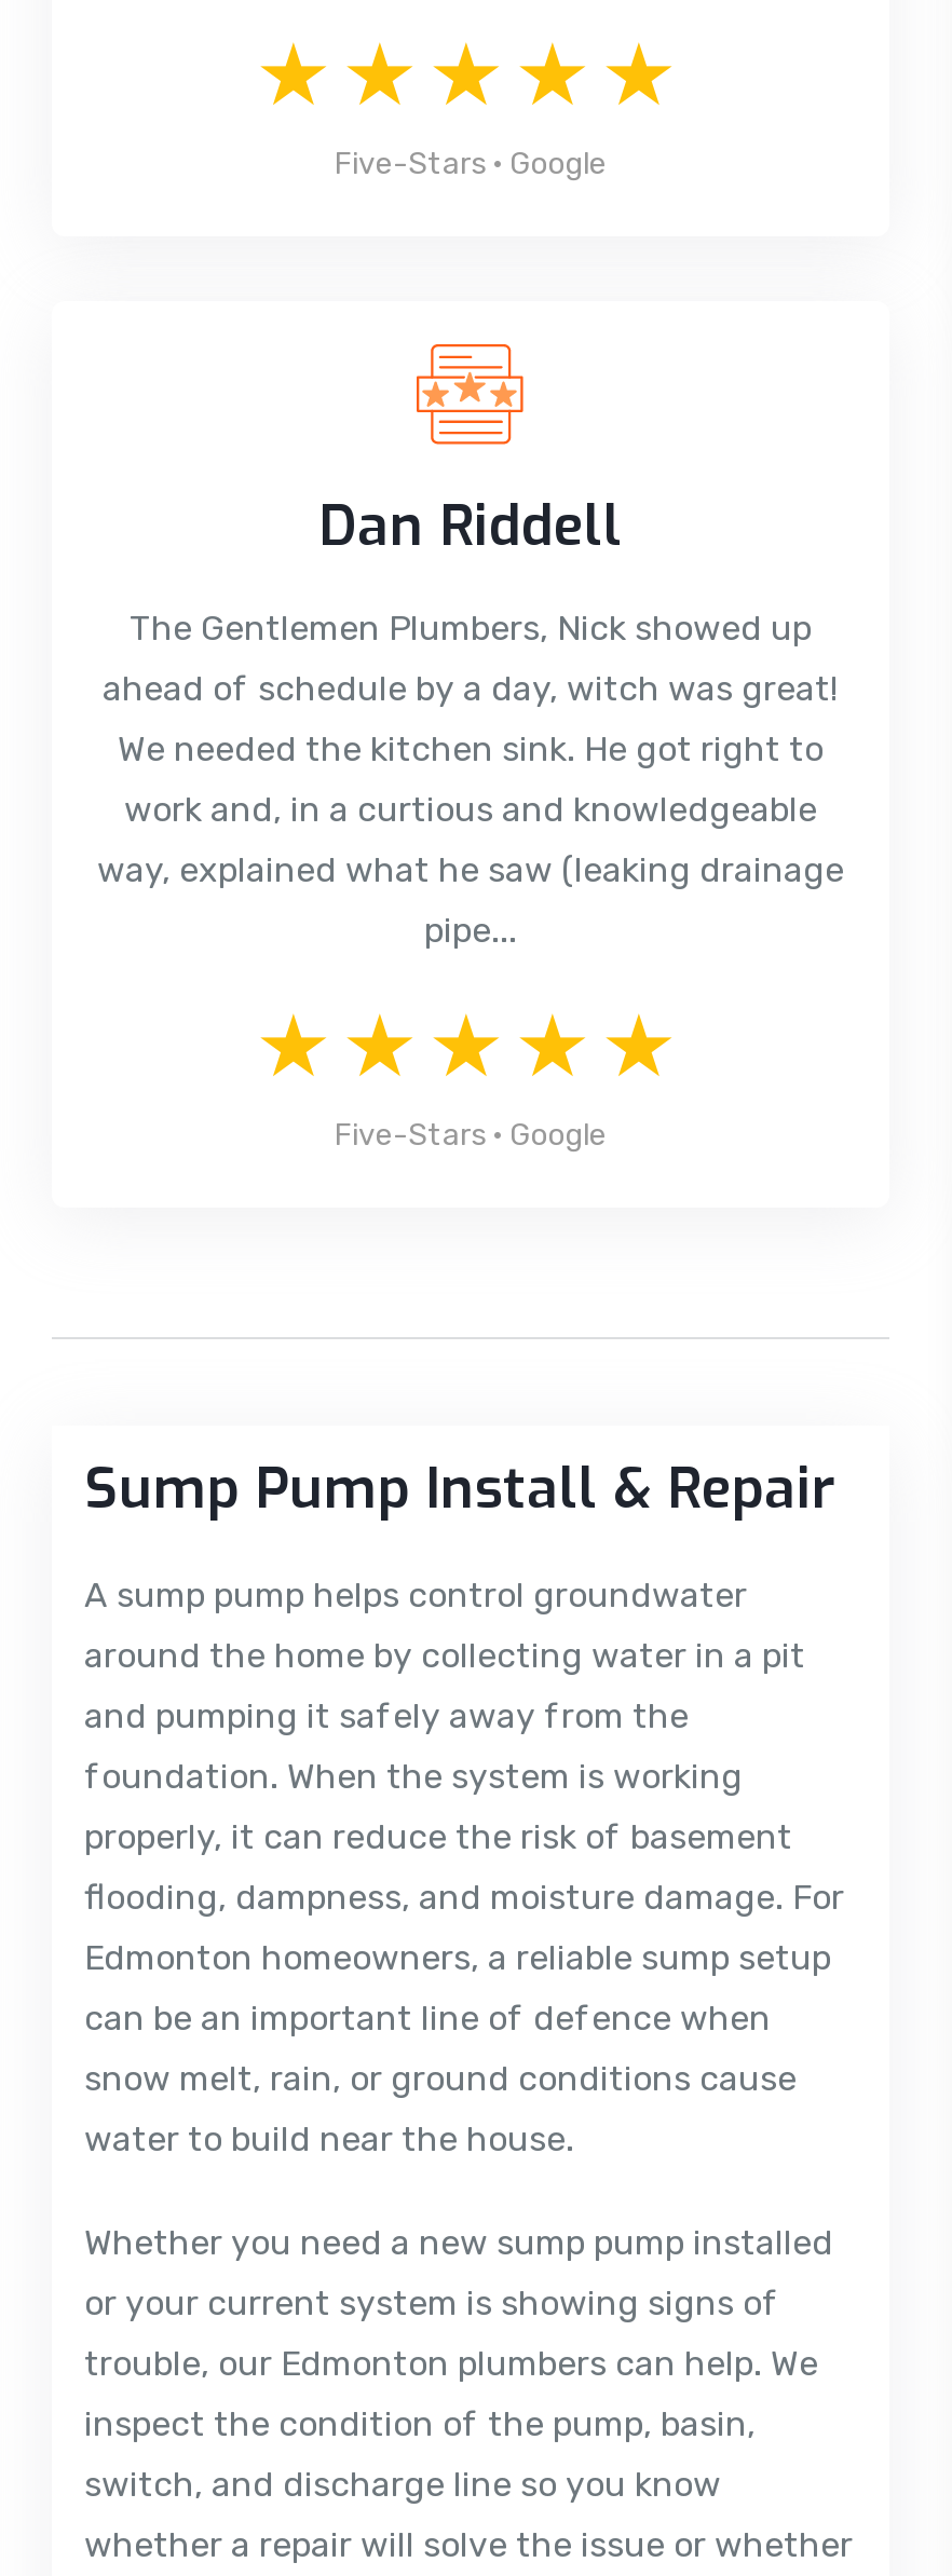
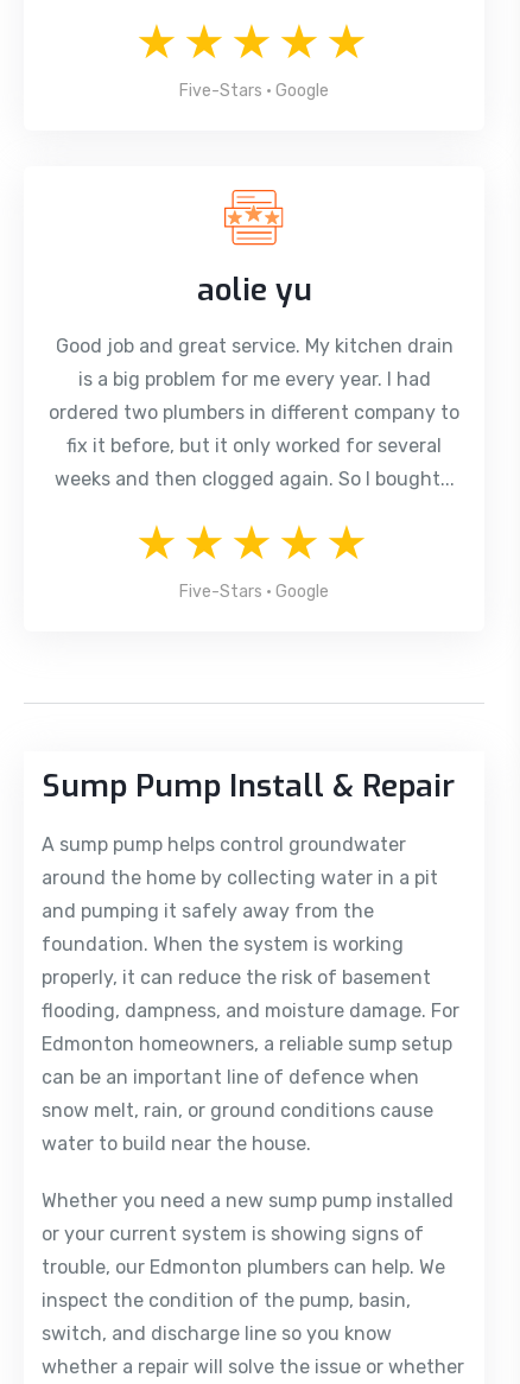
- Dan Riddell
- The Gentlemen Plumbers, Nick showed up
- ahead of schedule by a day, witch was great!
- We needed the kitchen sink. He got right to
- work and, in a curtious and knowledgeable
- way, explained what he saw (leaking drainage
- pipe...
+ aolie yu
+ Good job and great service. My kitchen drain
+ is a big problem for me every year. I had
+ ordered two plumbers in different company to
+ fix it before, but it only worked for several
+ weeks and then clogged again. So I bought...
